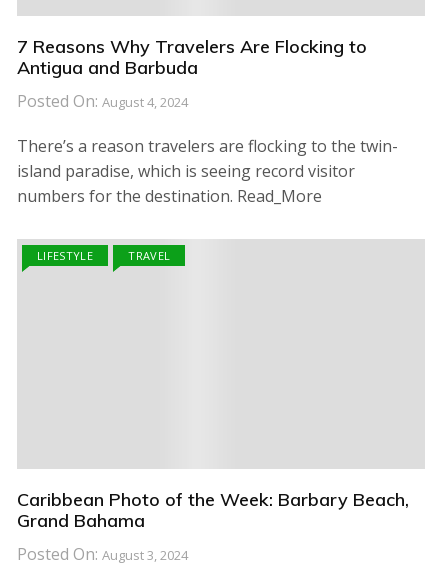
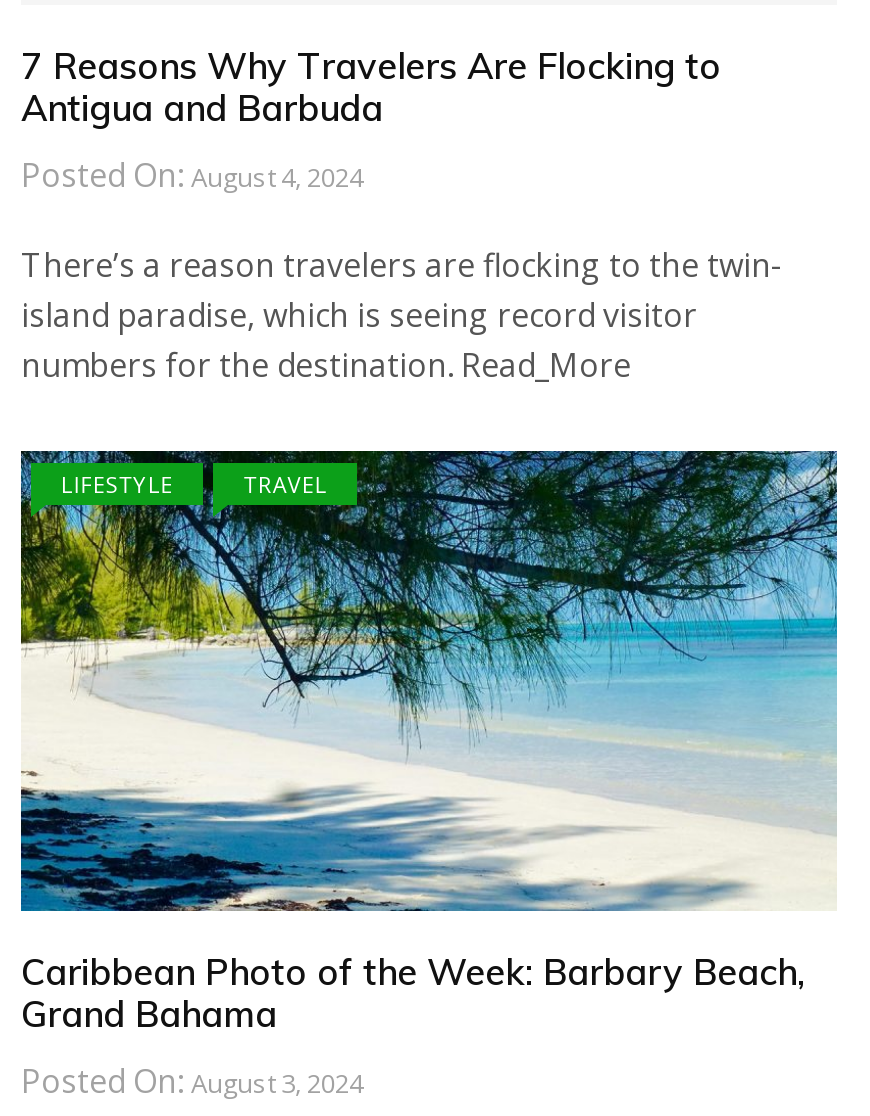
+ [image]
